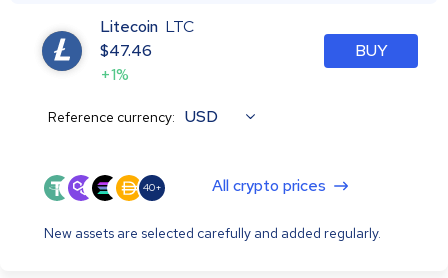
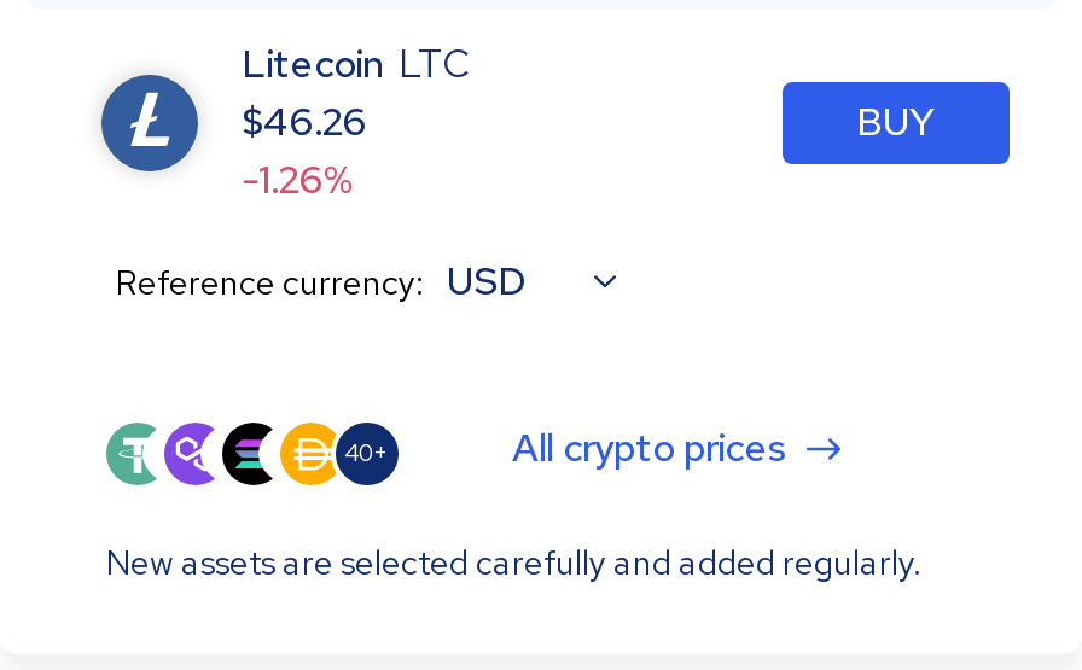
- $47.46
+ $46.26

- +1%
+ -1.26%
